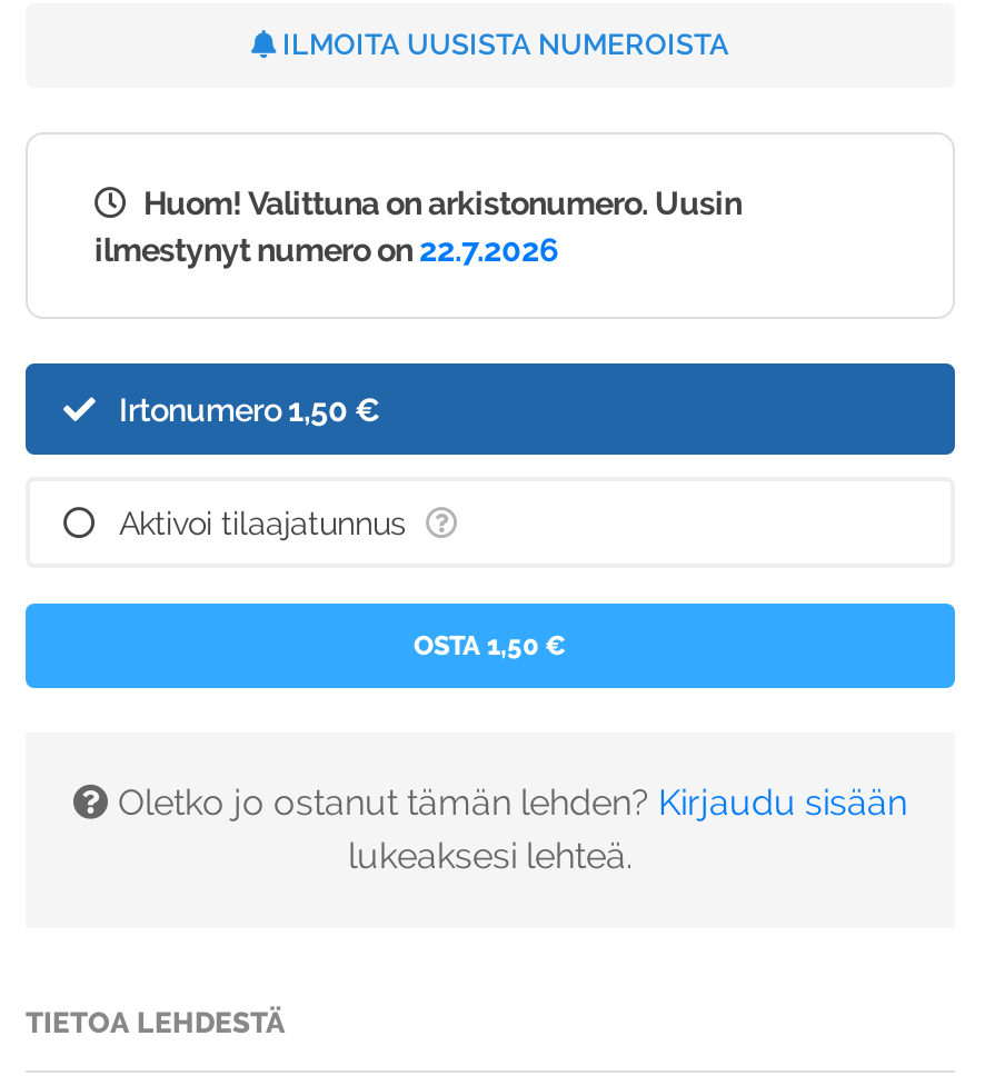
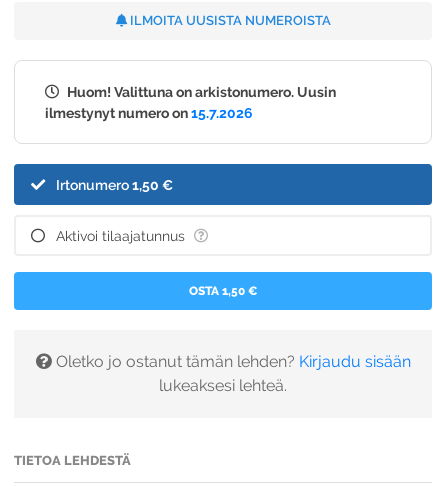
- ilmestynyt numero on 22.7.2026
+ ilmestynyt numero on 15.7.2026
